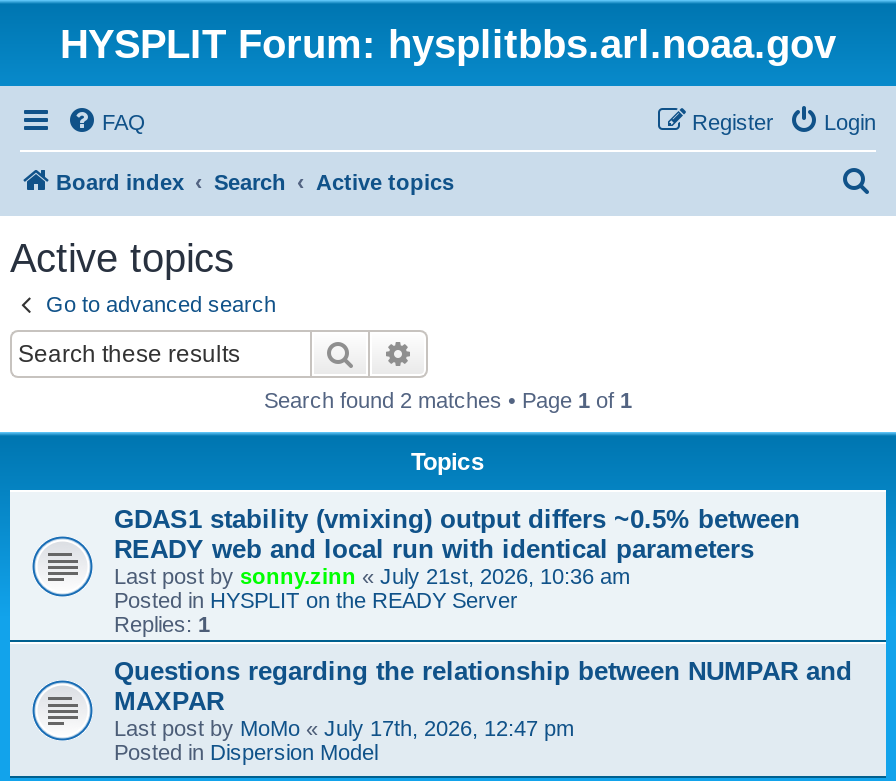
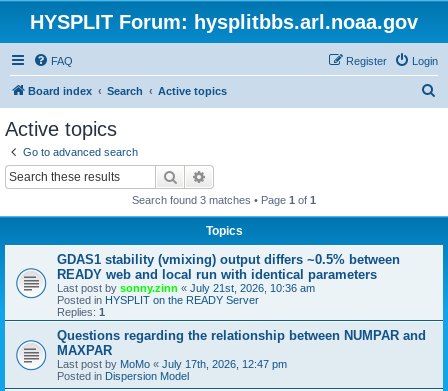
- Search found 2 matches • Page 1 of 1
+ Search found 3 matches • Page 1 of 1
